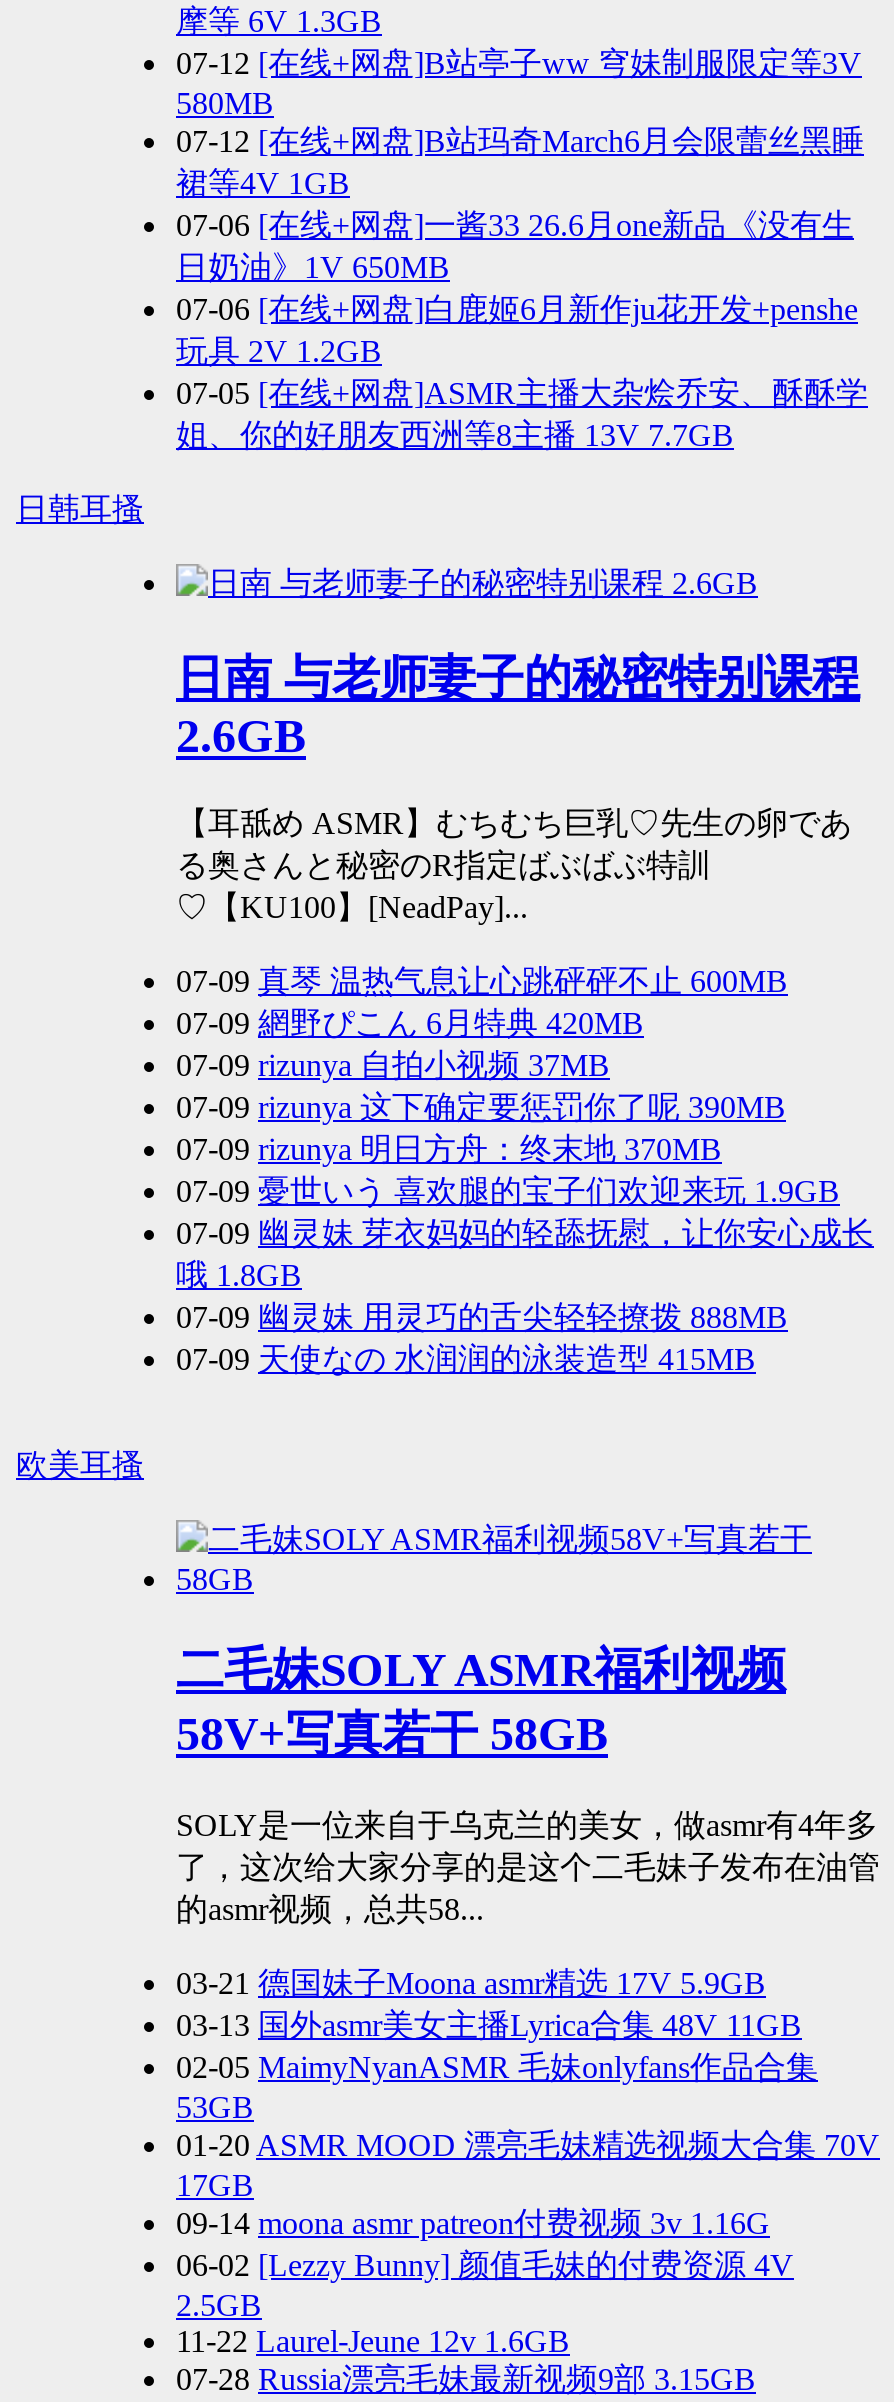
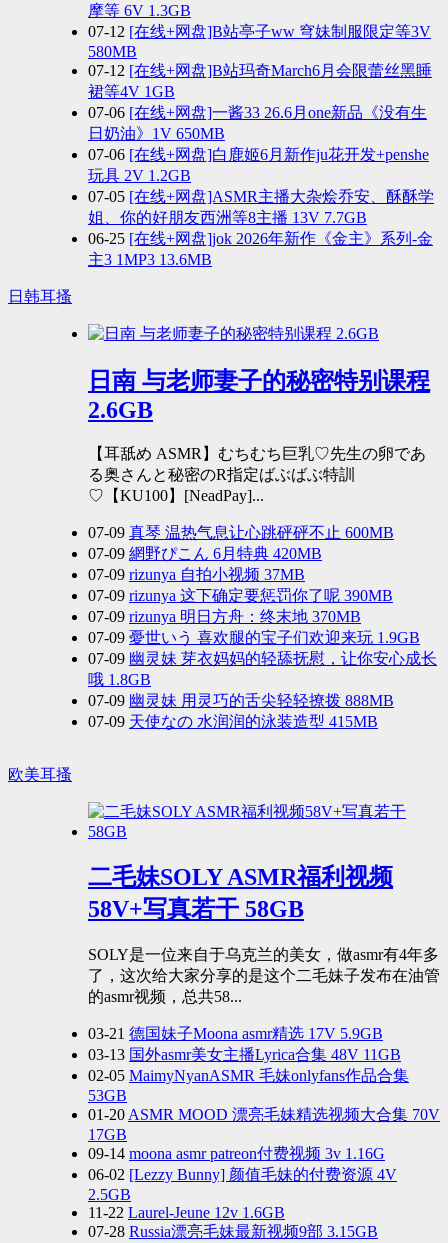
+ 06-25 [在线+网盘]jok 2026年新作《金主》系列-金
+ 主3 1MP3 13.6MB
